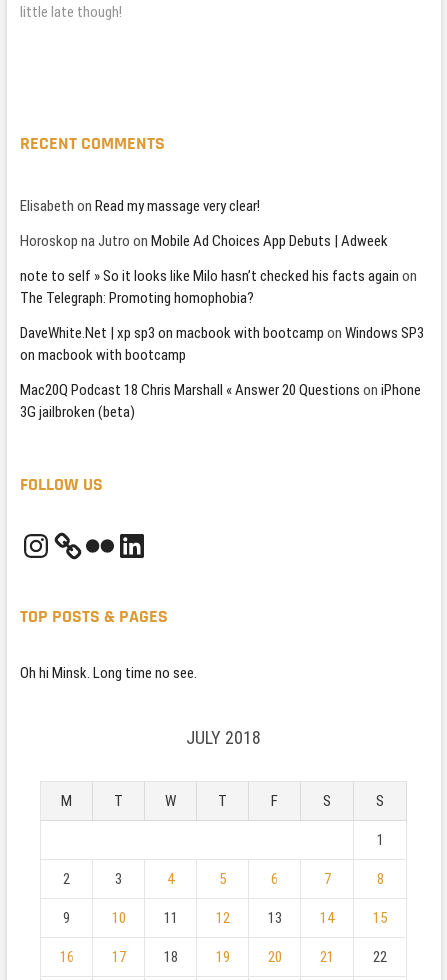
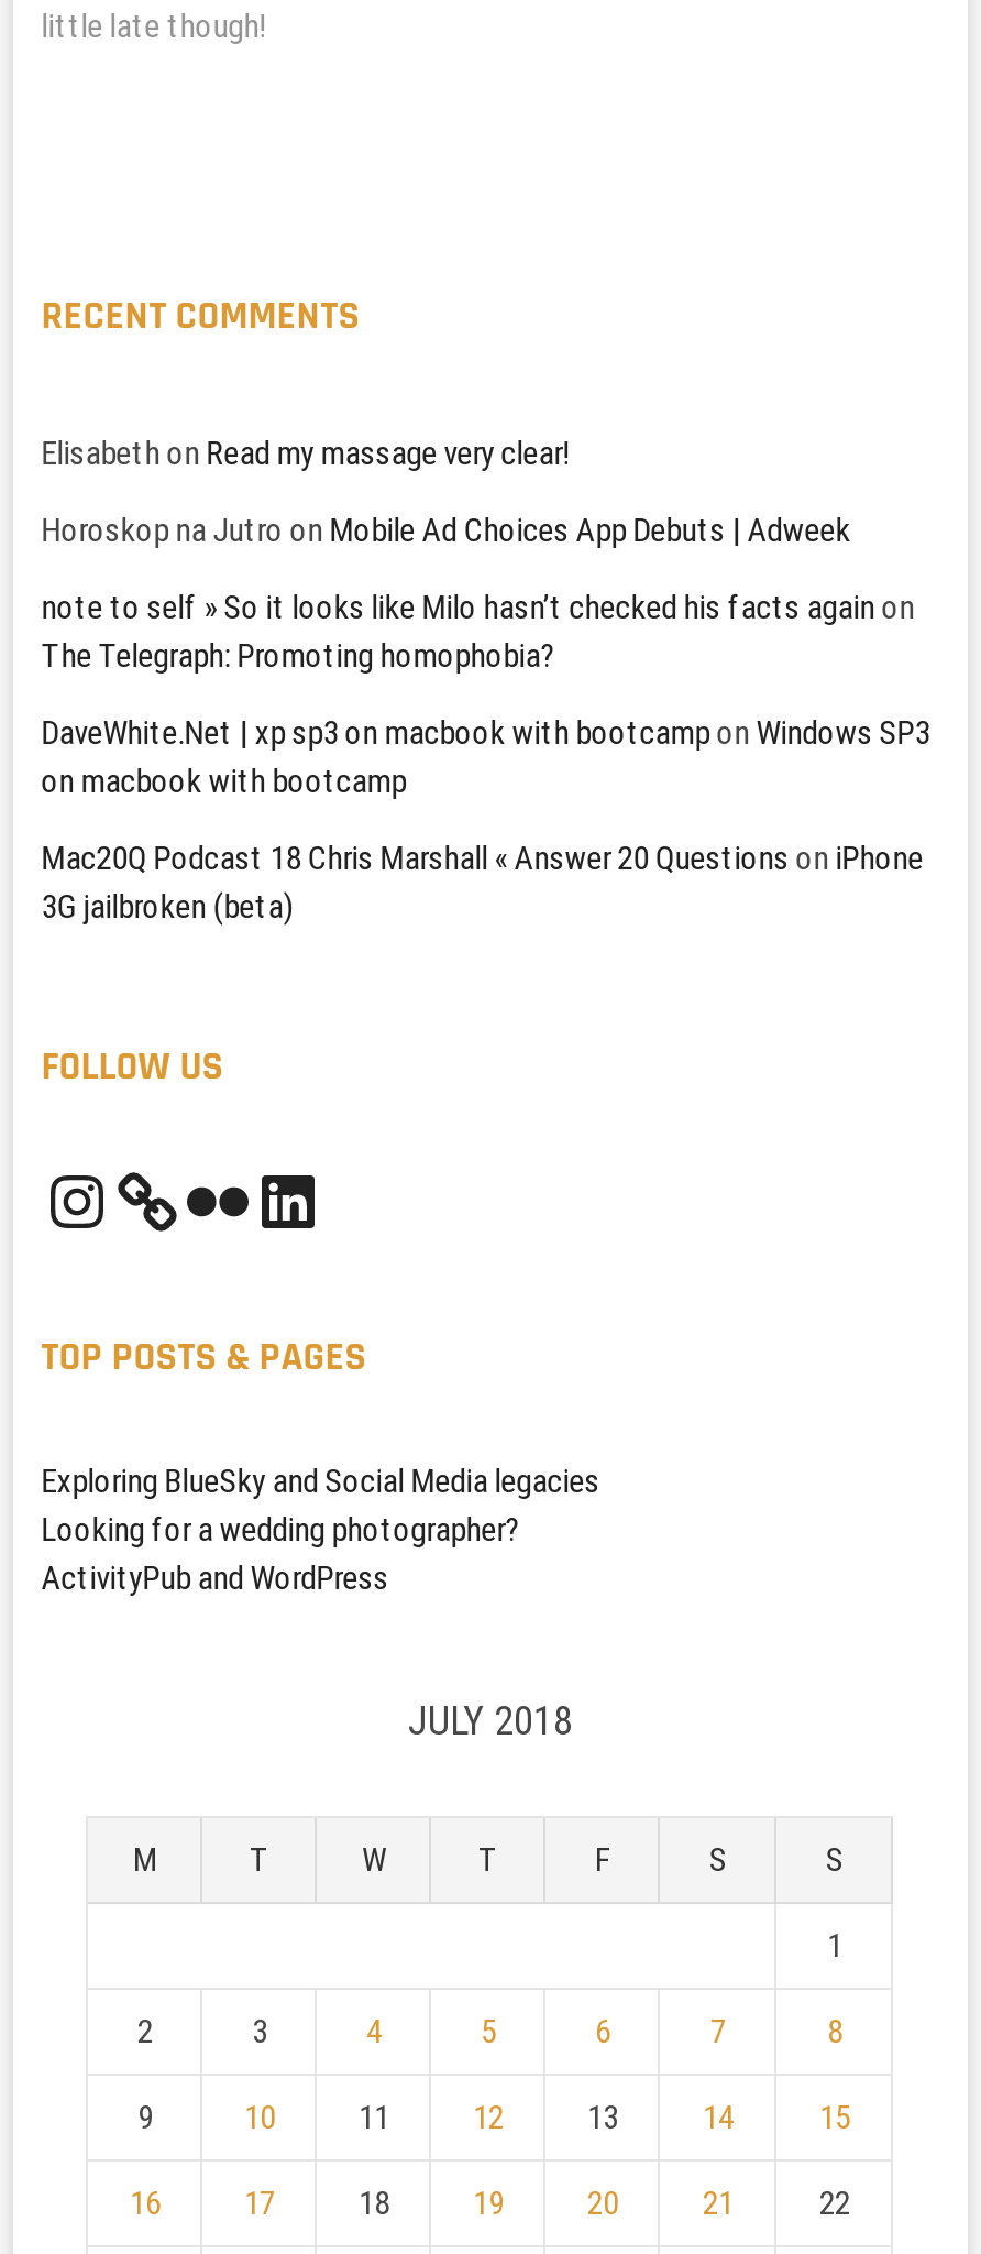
- Oh hi Minsk. Long time no see.
+ Exploring BlueSky and Social Media legacies
+ Looking for a wedding photographer?
+ ActivityPub and WordPress
